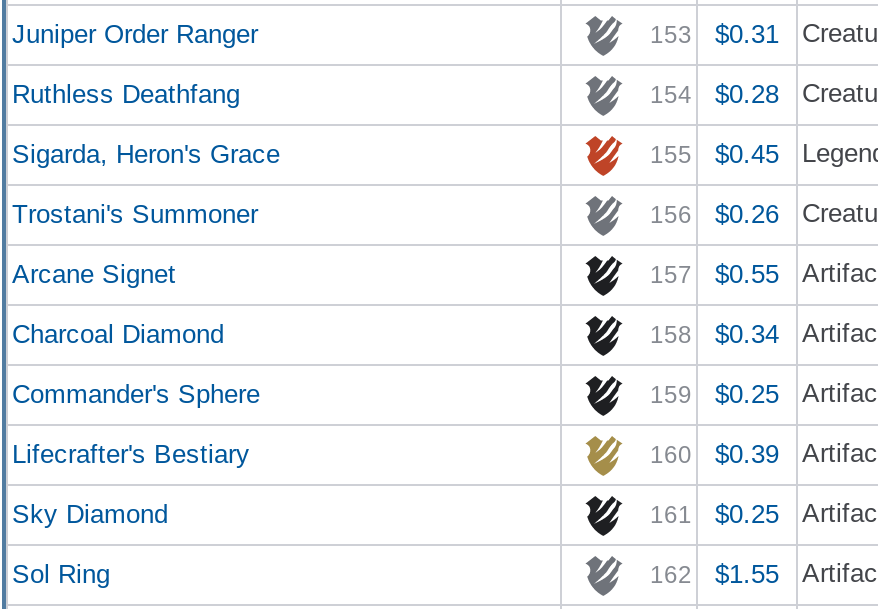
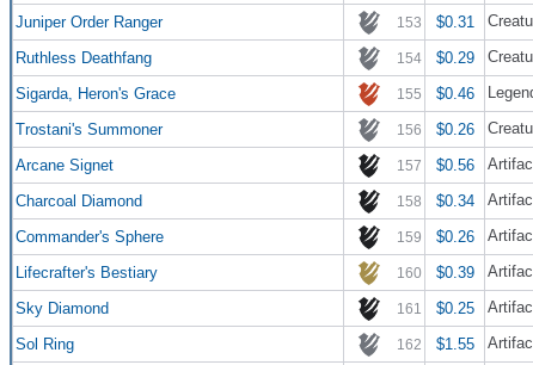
- $0.28
+ $0.29

- $0.45
+ $0.46

- $0.55
+ $0.56

- $0.25
+ $0.26
